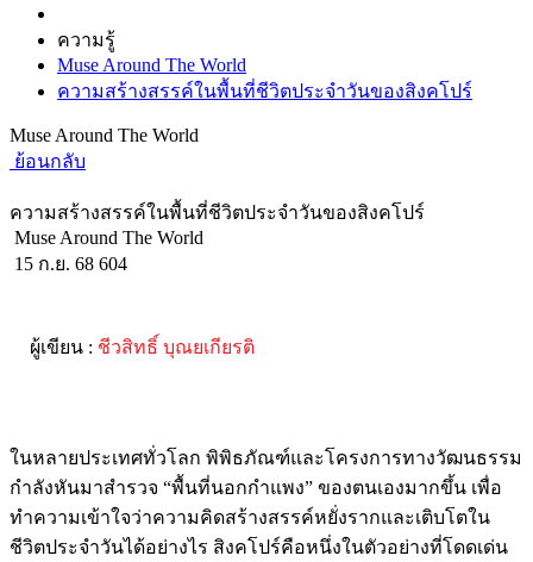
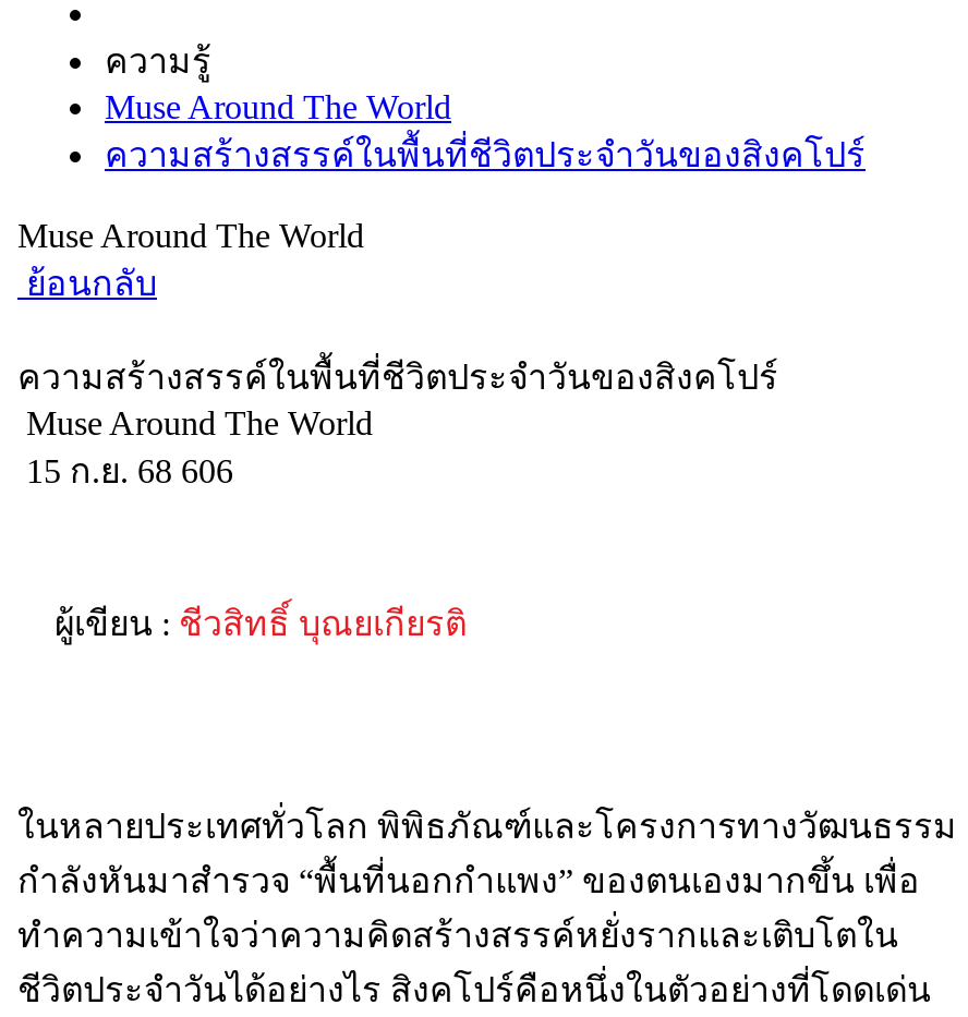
- 15 ก.ย. 68 604
+ 15 ก.ย. 68 606
